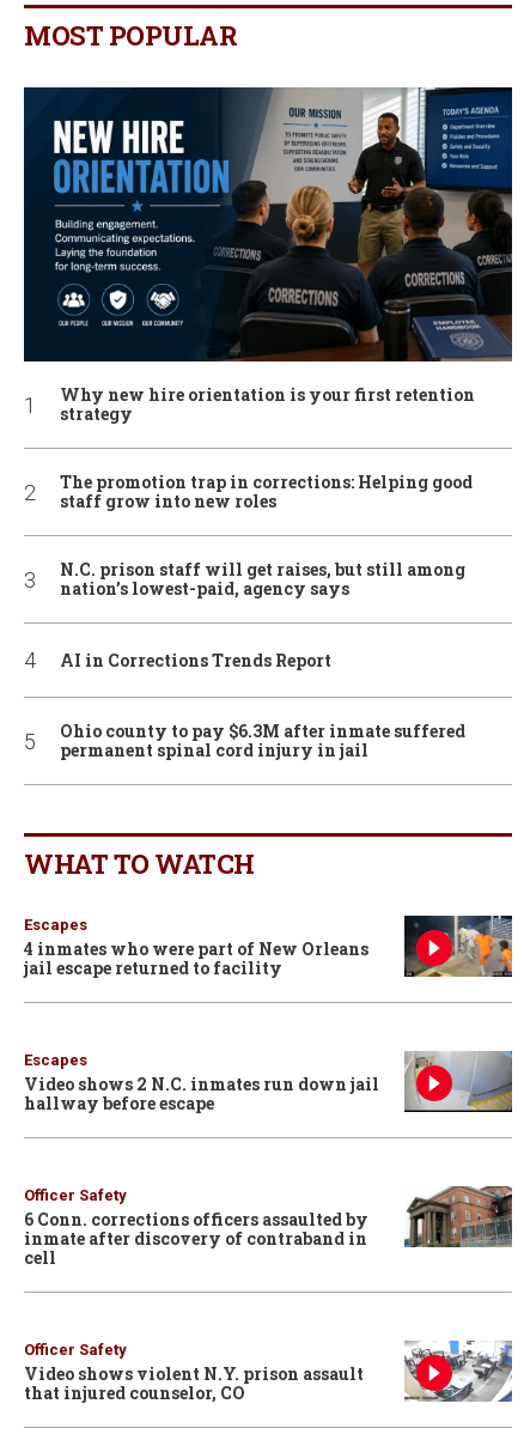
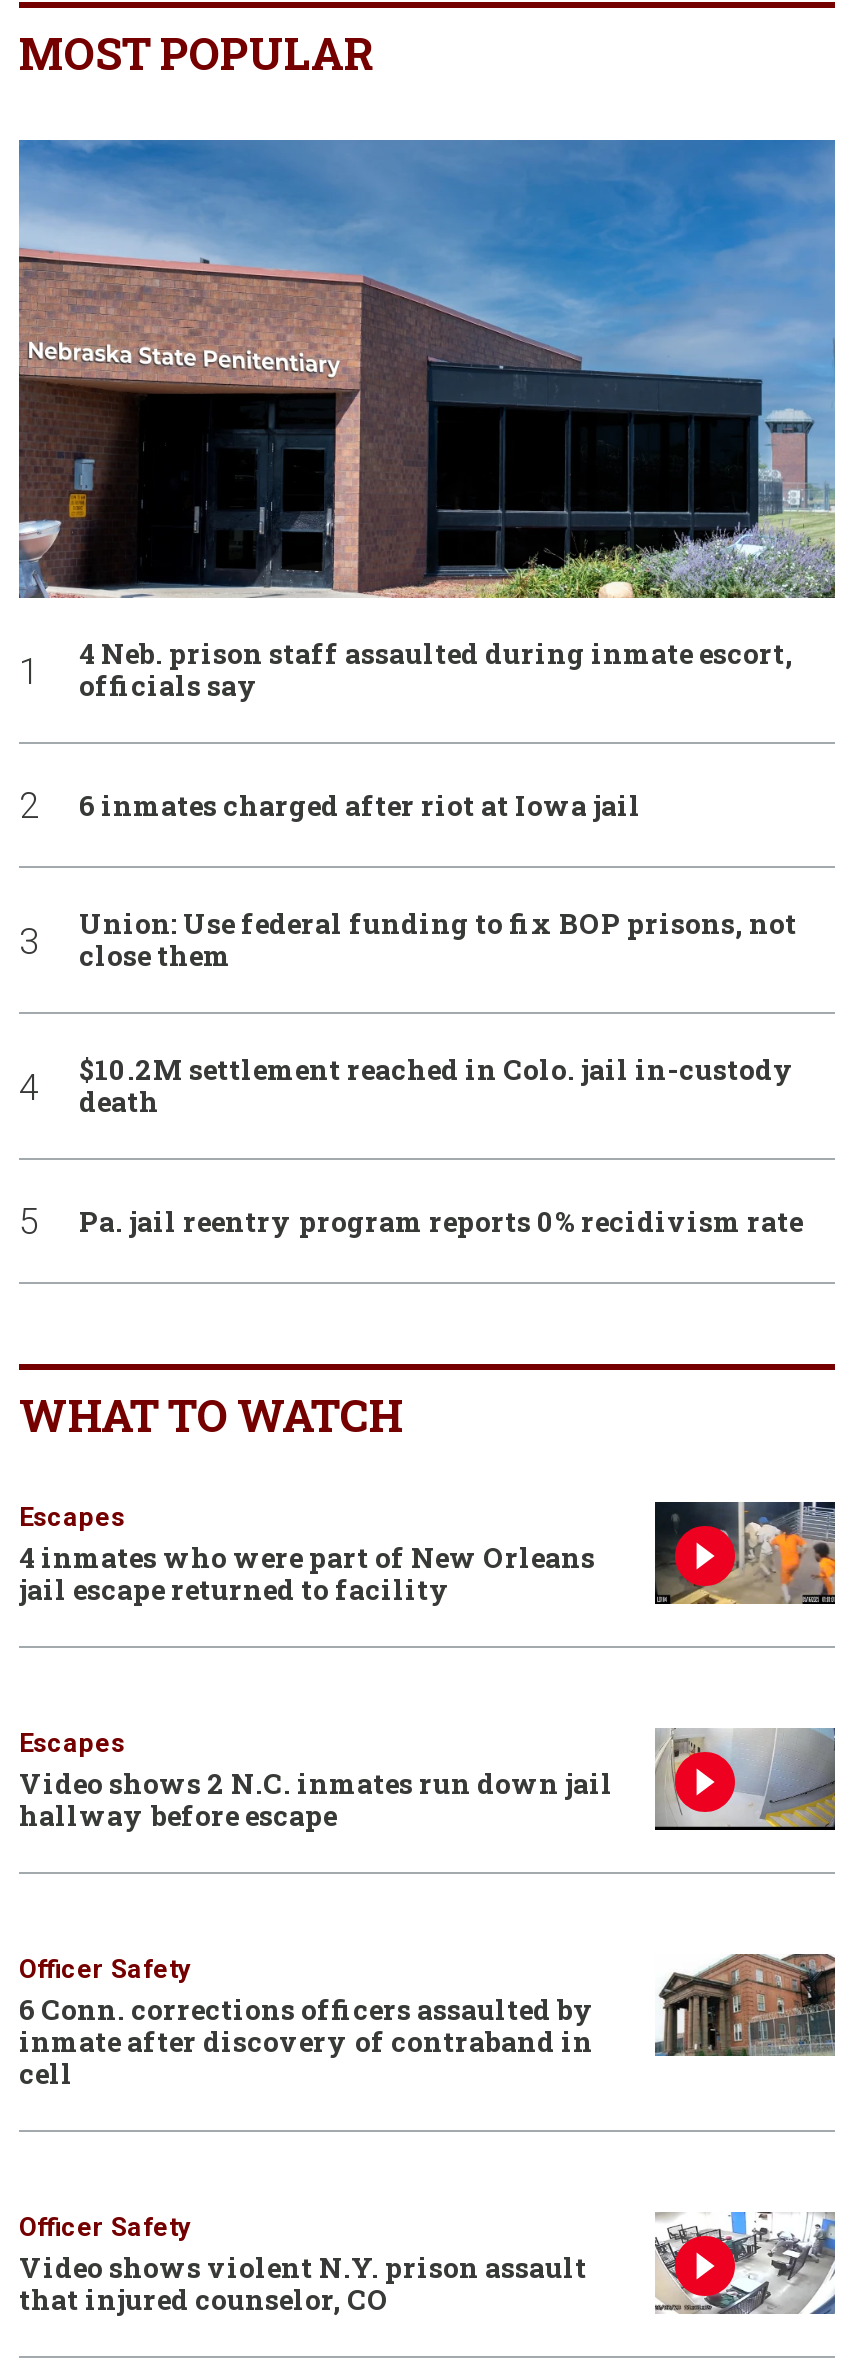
- [image]
- Why new hire orientation is your first retention
- strategy
+ [image]
+ 4 Neb. prison staff assaulted during inmate escort,
+ officials say

- The promotion trap in corrections: Helping good
- staff grow into new roles
+ 6 inmates charged after riot at Iowa jail

- N.C. prison staff will get raises, but still among
- nation’s lowest-paid, agency says
+ Union: Use federal funding to fix BOP prisons, not
+ close them

- AI in Corrections Trends Report
+ $10.2M settlement reached in Colo. jail in-custody
+ death

- Ohio county to pay $6.3M after inmate suffered
- permanent spinal cord injury in jail
+ Pa. jail reentry program reports 0% recidivism rate
